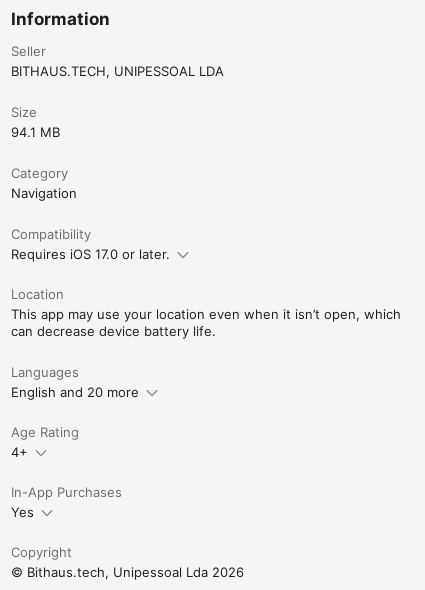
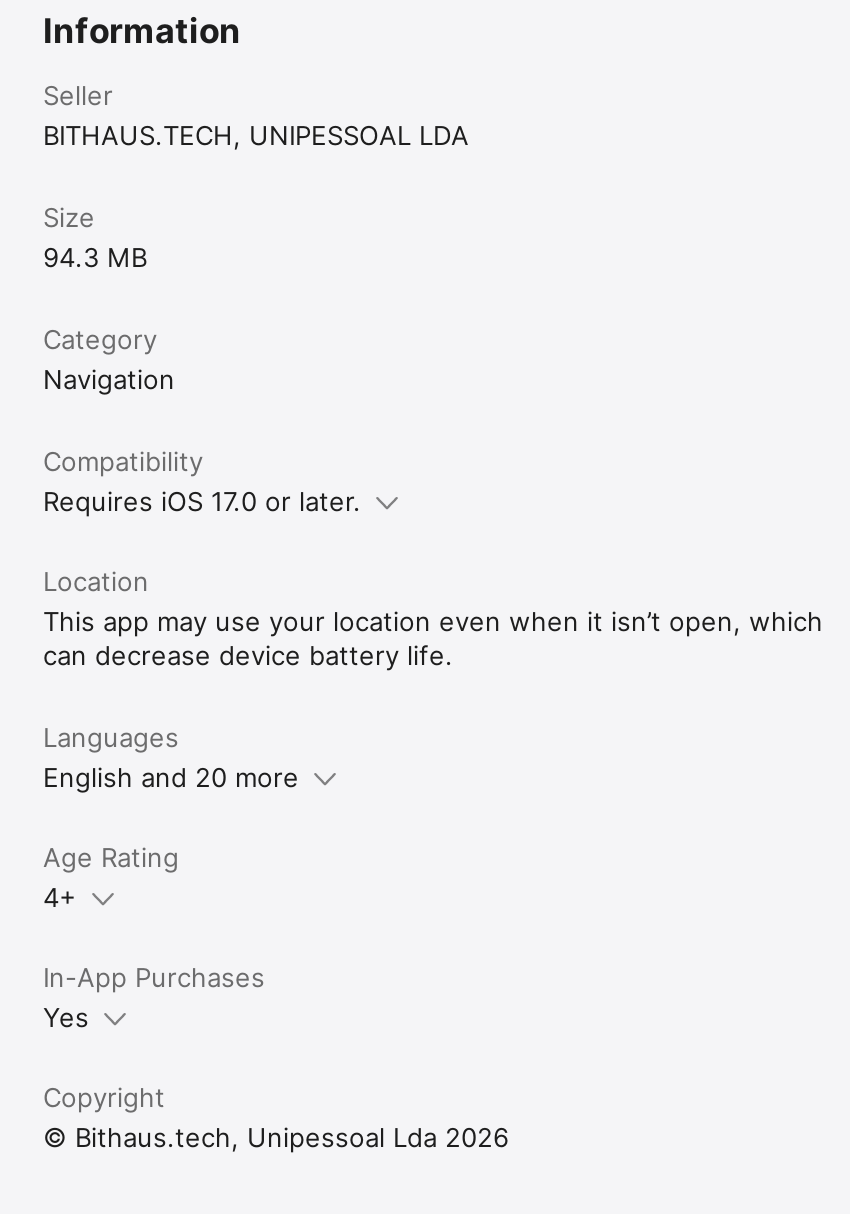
- 94.1 MB
+ 94.3 MB
